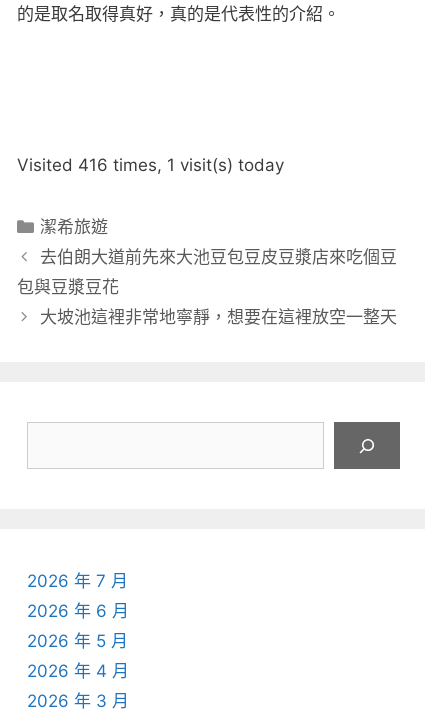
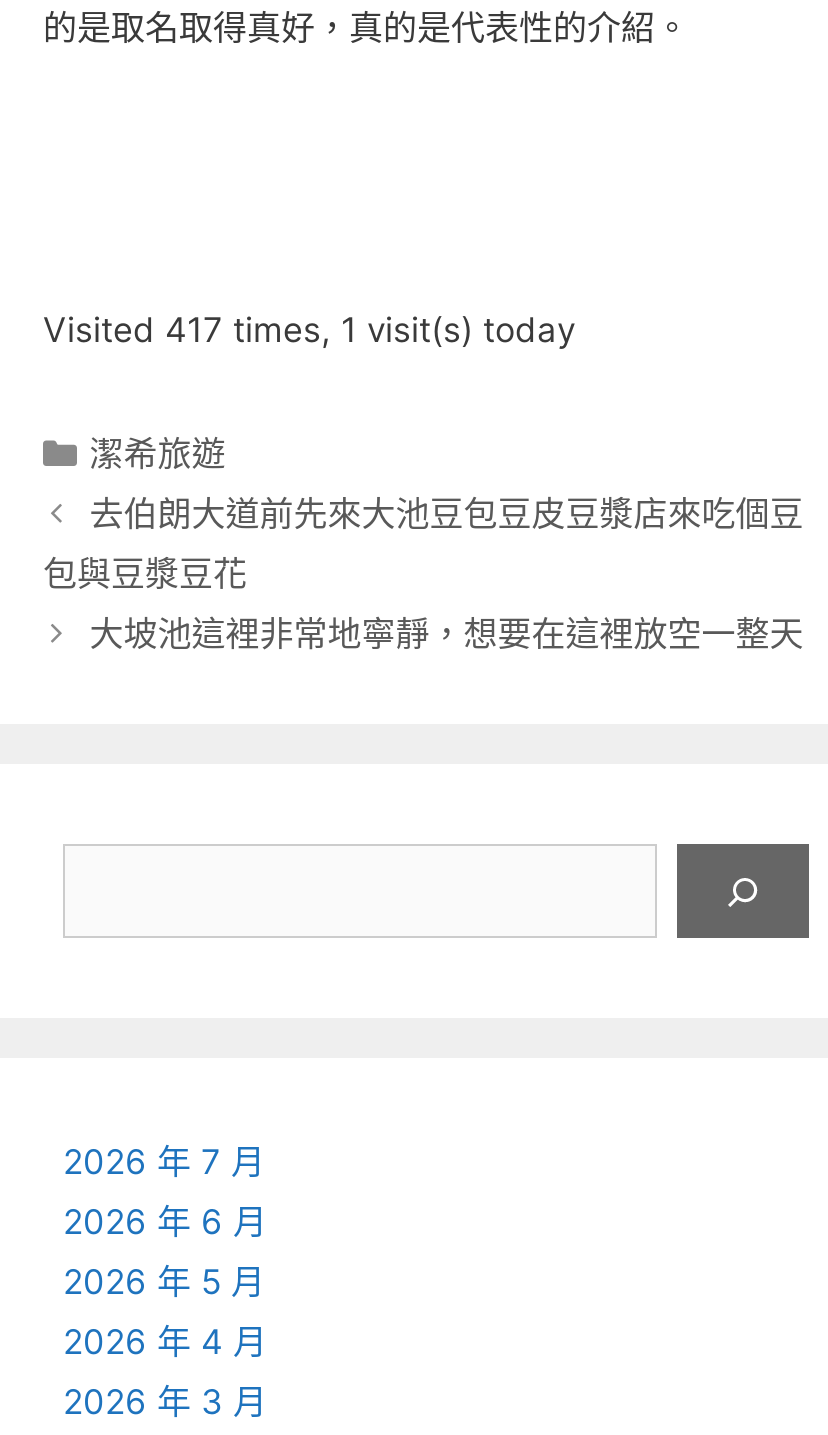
- Visited 416 times, 1 visit(s) today
+ Visited 417 times, 1 visit(s) today
